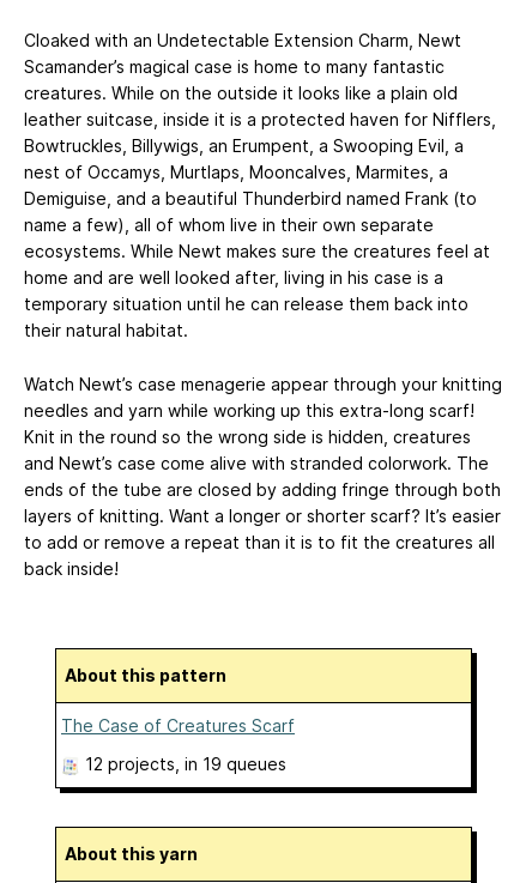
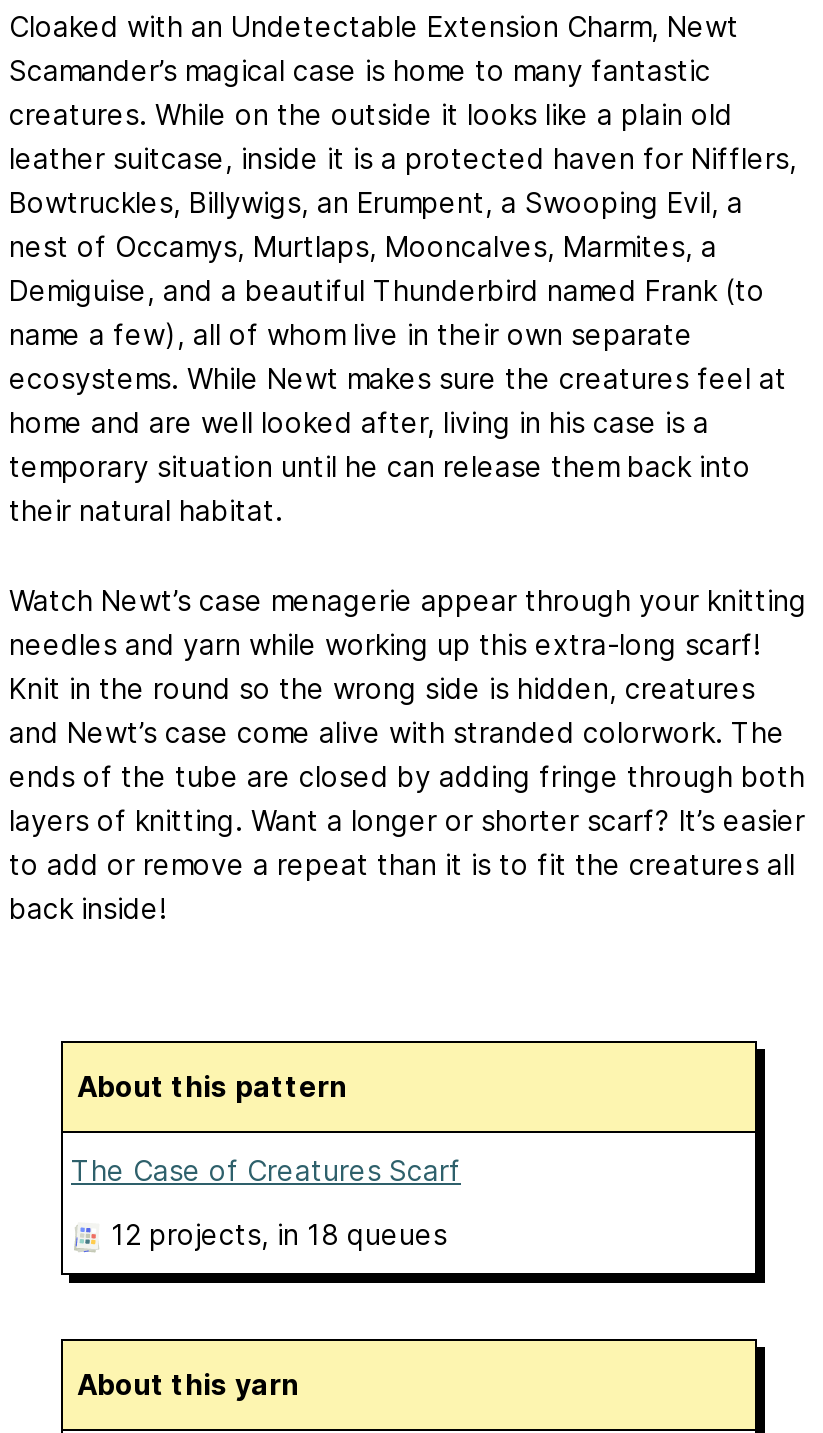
- 12 projects, in 19 queues
+ 12 projects, in 18 queues
